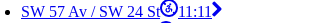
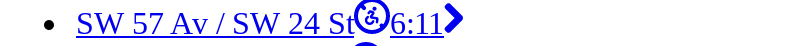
- SW 57 Av / SW 24 St 11:11
+ SW 57 Av / SW 24 St 6:11
